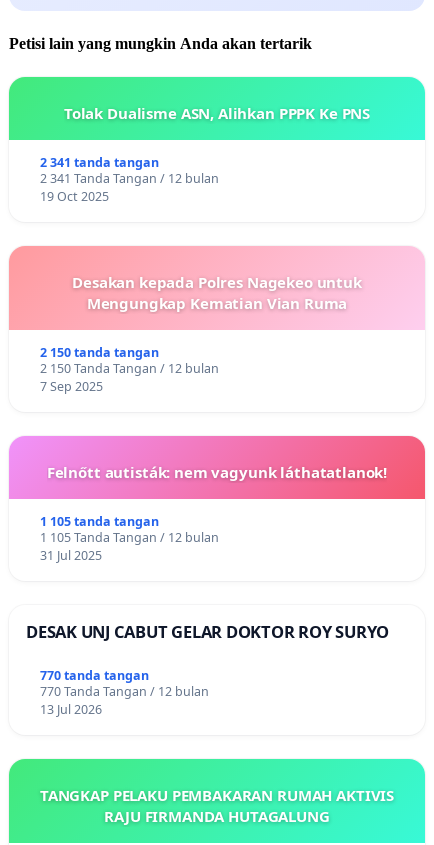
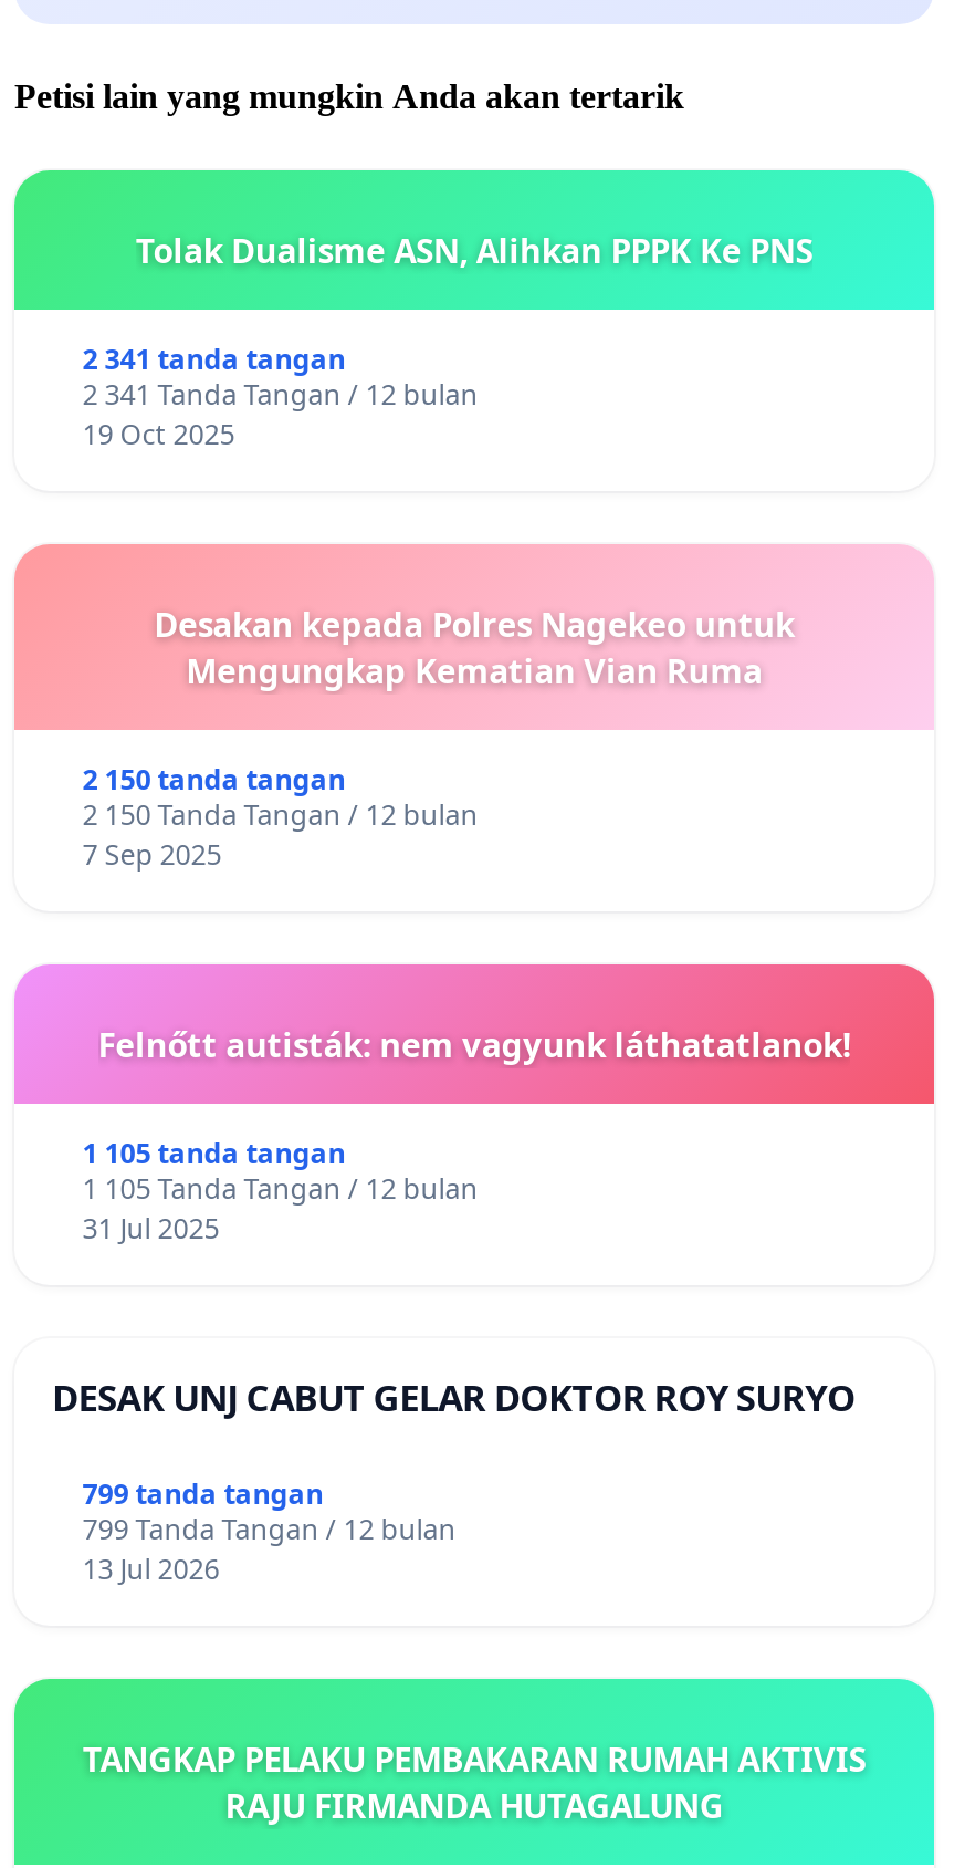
- 770 tanda tangan
+ 799 tanda tangan

- 770 Tanda Tangan / 12 bulan
+ 799 Tanda Tangan / 12 bulan
